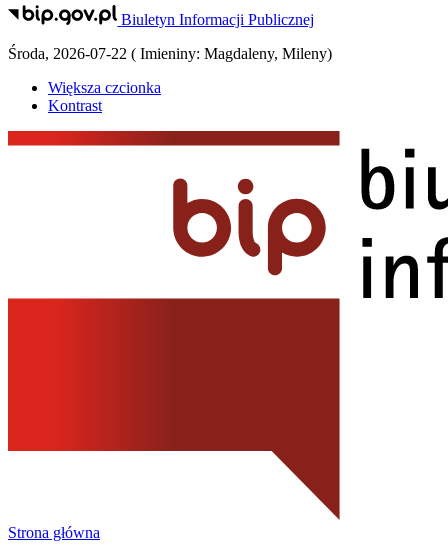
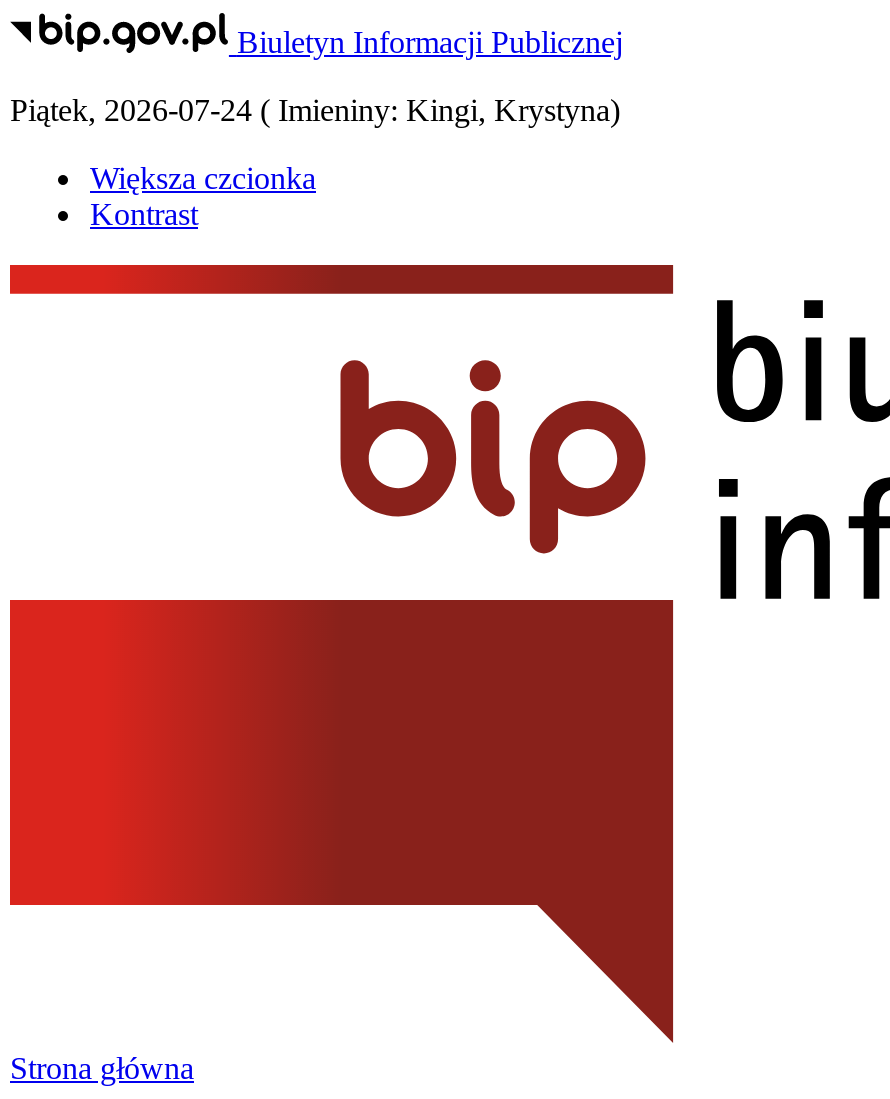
- Środa, 2026-07-22 (Imieniny: Magdaleny, Mileny)
+ Piątek, 2026-07-24 (Imieniny: Kingi, Krystyna)
